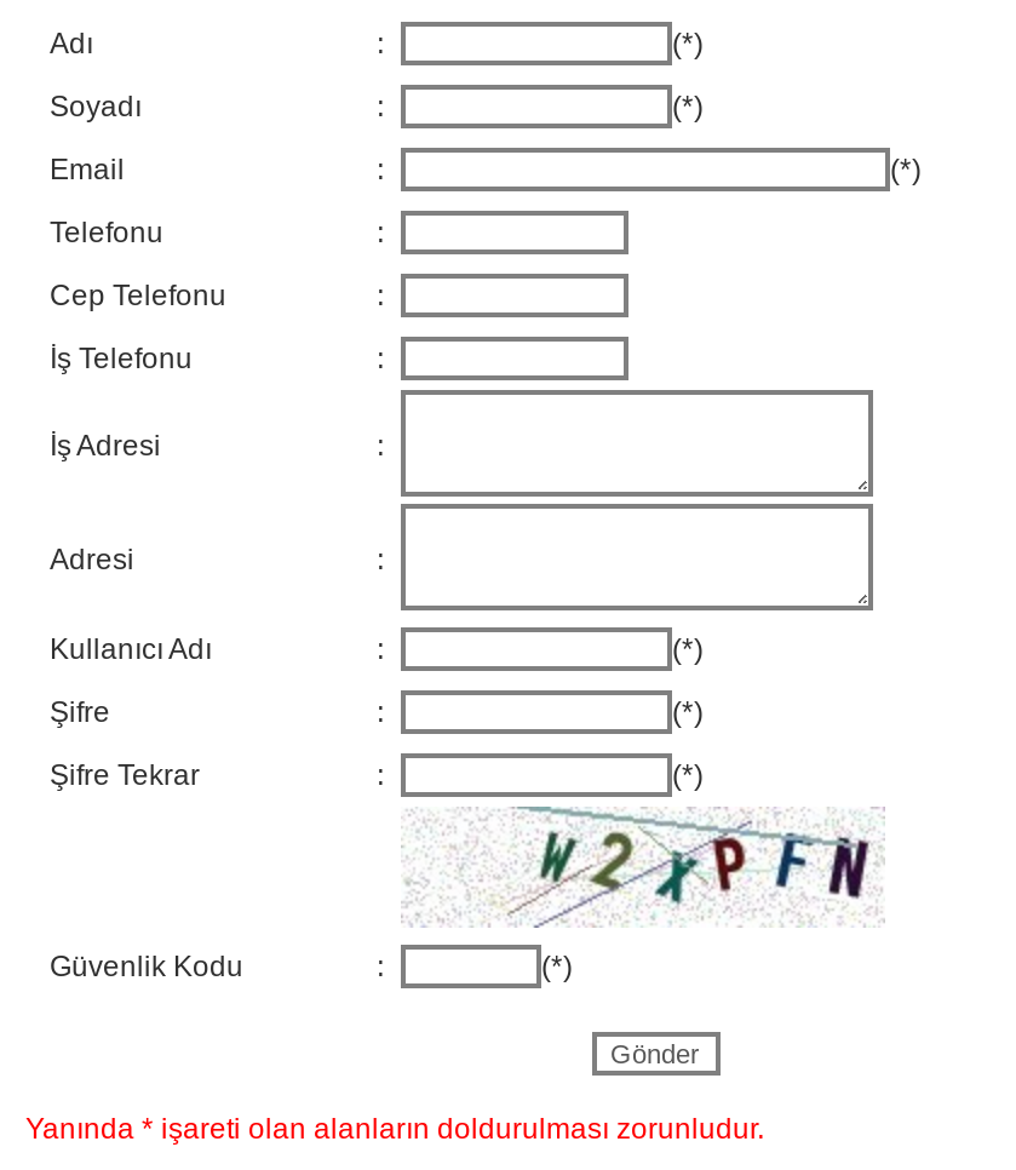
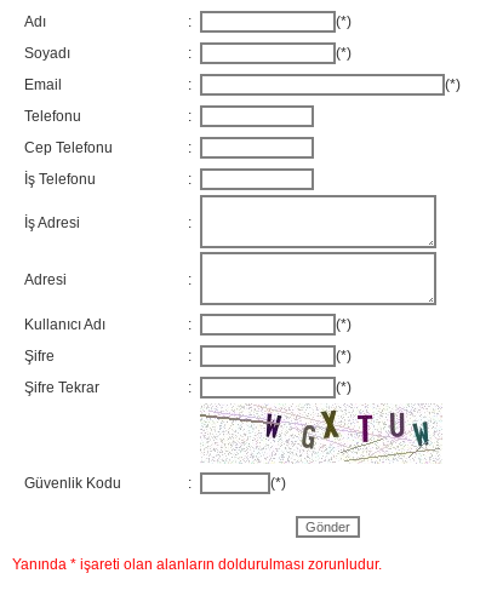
- [image]
+ [image]
